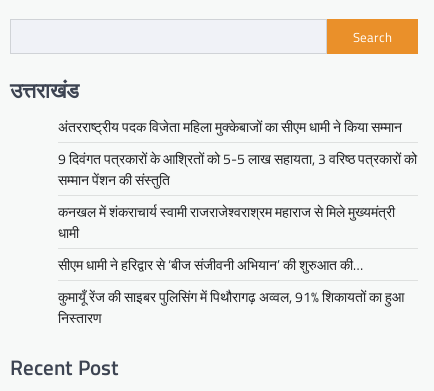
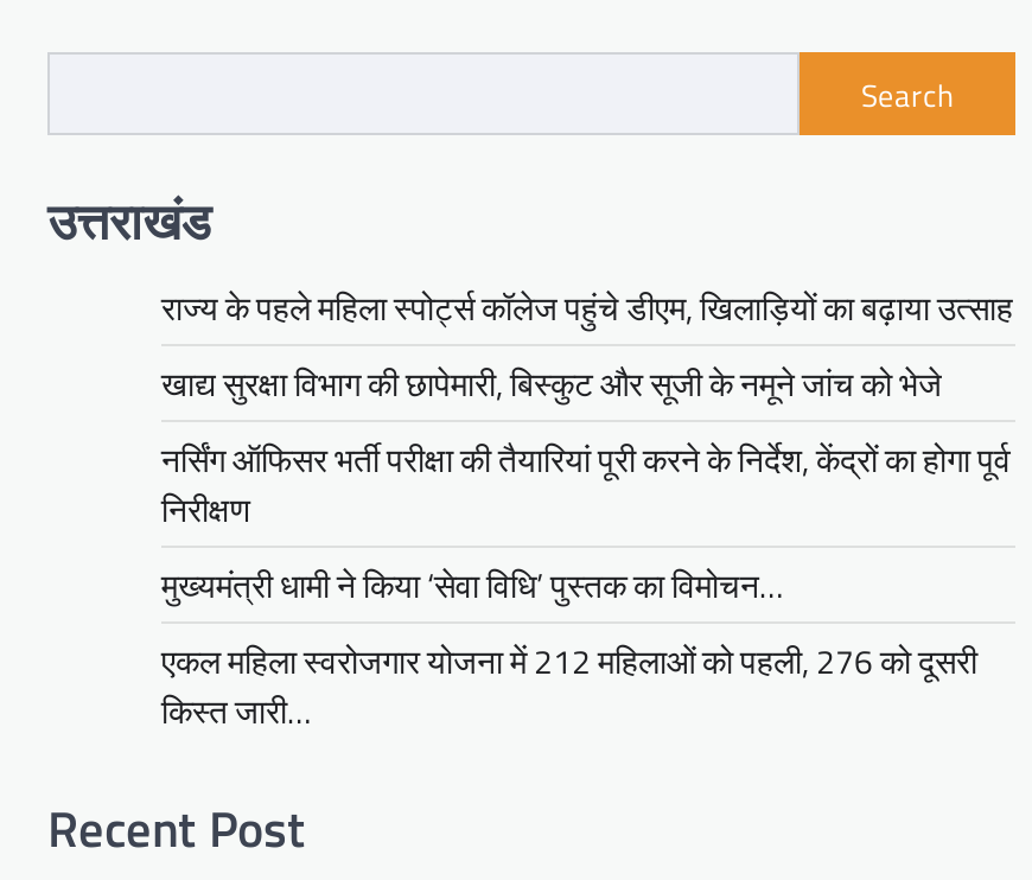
- अंतरराष्ट्रीय पदक विजेता महिला मुक्केबाजों का सीएम धामी ने किया सम्मान
+ राज्य के पहले महिला स्पोर्ट्स कॉलेज पहुंचे डीएम, खिलाड़ियों का बढ़ाया उत्साह

- 9 दिवंगत पत्रकारों के आश्रितों को 5-5 लाख सहायता, 3 वरिष्ठ पत्रकारों को
- सम्मान पेंशन की संस्तुति
+ खाद्य सुरक्षा विभाग की छापेमारी, बिस्कुट और सूजी के नमूने जांच को भेजे

- कनखल में शंकराचार्य स्वामी राजराजेश्वराश्रम महाराज से मिले मुख्यमंत्री
- धामी
+ नर्सिंग ऑफिसर भर्ती परीक्षा की तैयारियां पूरी करने के निर्देश, केंद्रों का होगा पूर्व
+ निरीक्षण

- सीएम धामी ने हरिद्वार से ‘बीज संजीवनी अभियान’ की शुरुआत की…
+ मुख्यमंत्री धामी ने किया ‘सेवा विधि’ पुस्तक का विमोचन…

- कुमायूँ रेंज की साइबर पुलिसिंग में पिथौरागढ़ अव्वल, 91% शिकायतों का हुआ
- निस्तारण
+ एकल महिला स्वरोजगार योजना में 212 महिलाओं को पहली, 276 को दूसरी
+ किस्त जारी…
